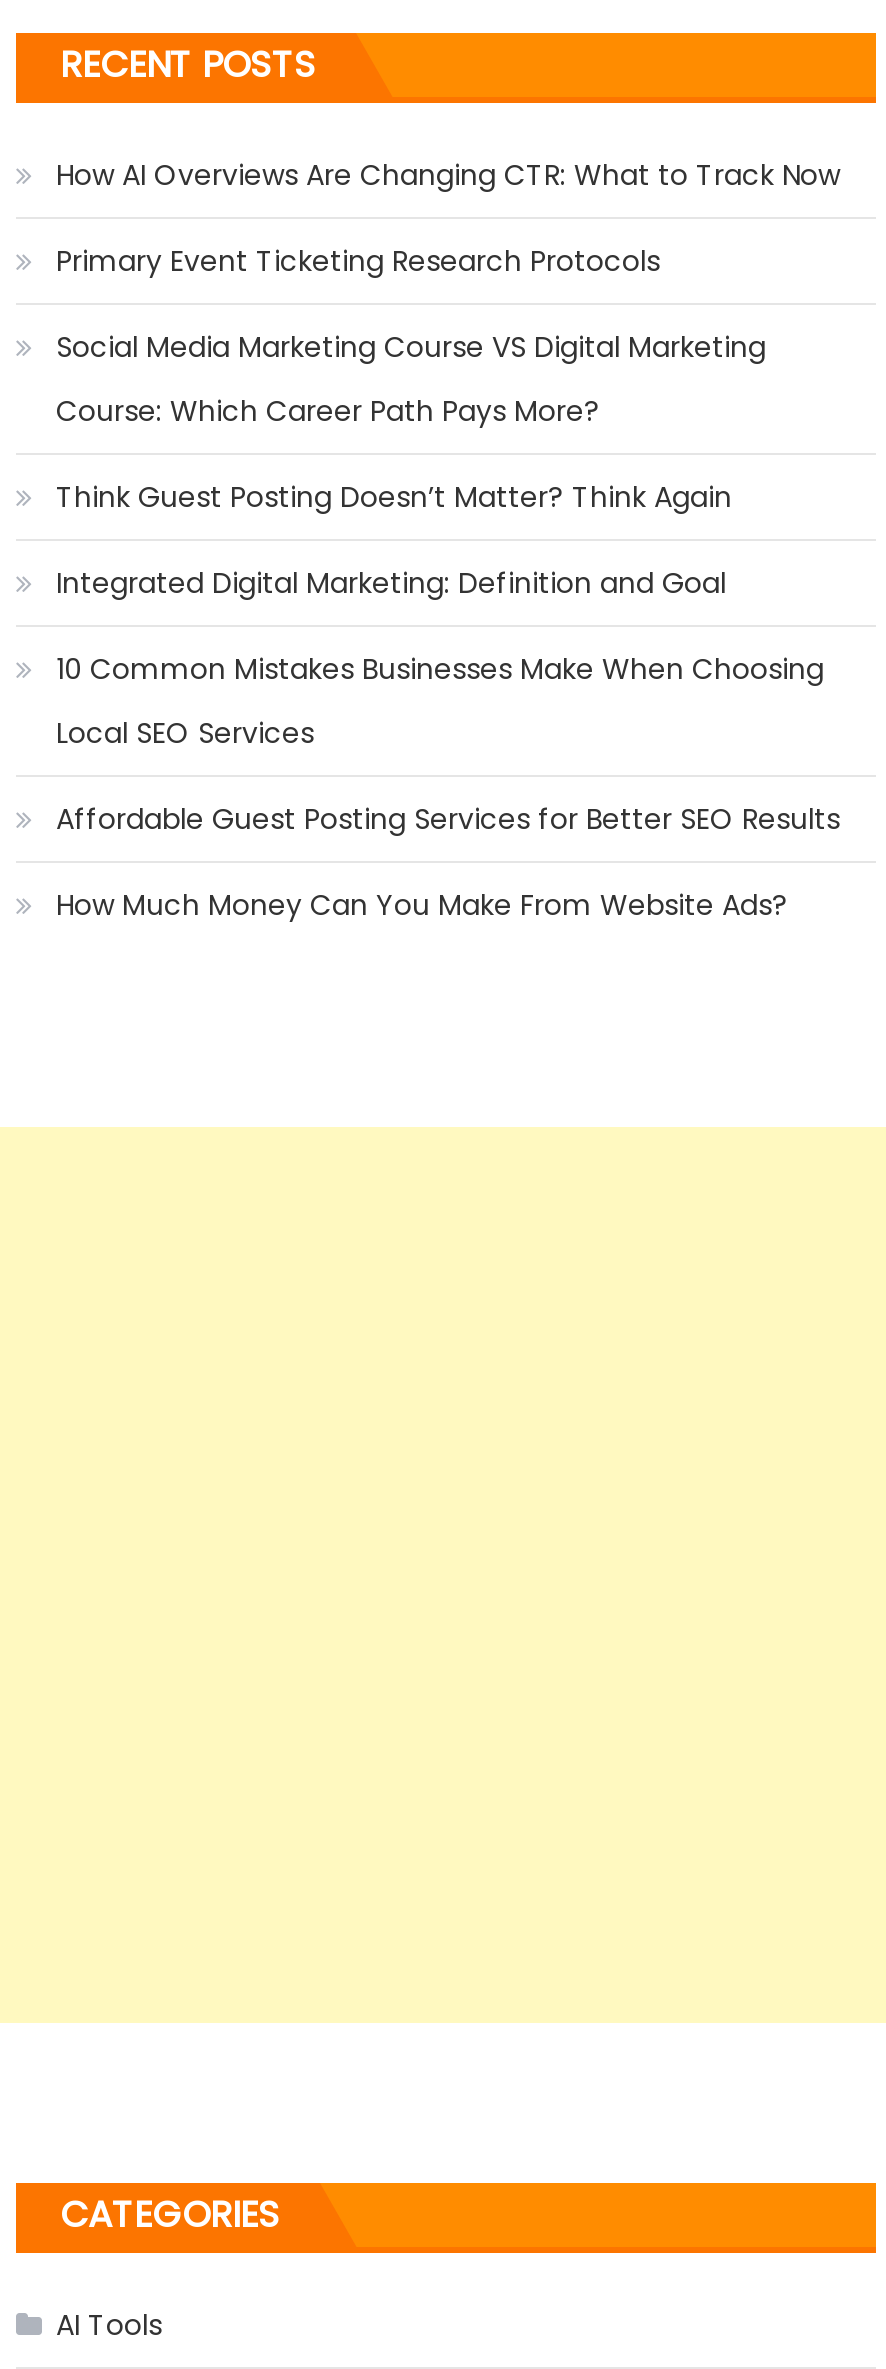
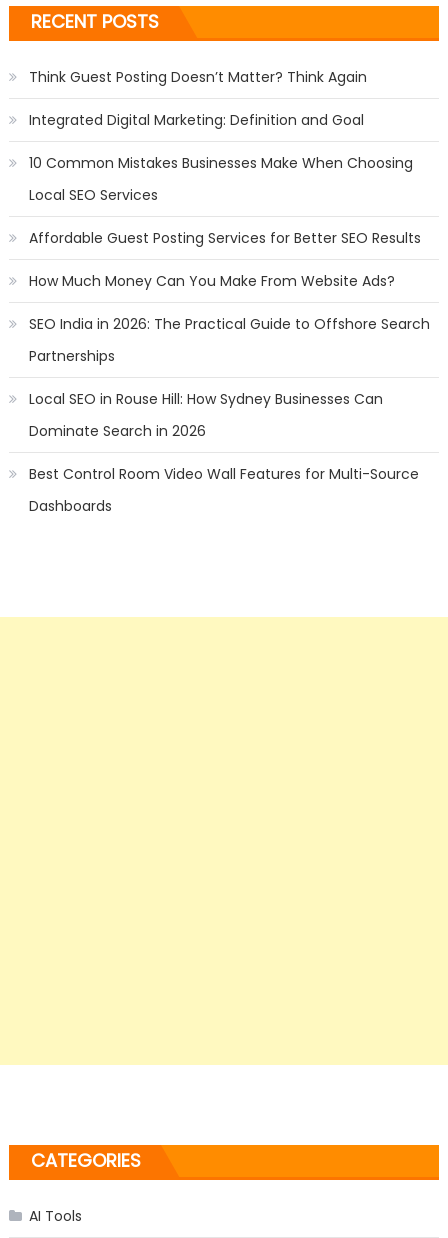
- How AI Overviews Are Changing CTR: What to Track Now
- Primary Event Ticketing Research Protocols
- Social Media Marketing Course VS Digital Marketing
- Course: Which Career Path Pays More?

moved up: Think Guest Posting Doesn’t Matter? Think Again | Integrated Digital Marketing: Definition and Goal | 10 Common Mistakes Businesses Make When Choosing | Local SEO Services | Affordable Guest Posting Services for Better SEO Results | How Much Money Can You Make From Website Ads?

+ SEO India in 2026: The Practical Guide to Offshore Search
+ Partnerships
+ Local SEO in Rouse Hill: How Sydney Businesses Can
+ Dominate Search in 2026
+ Best Control Room Video Wall Features for Multi-Source
+ Dashboards
